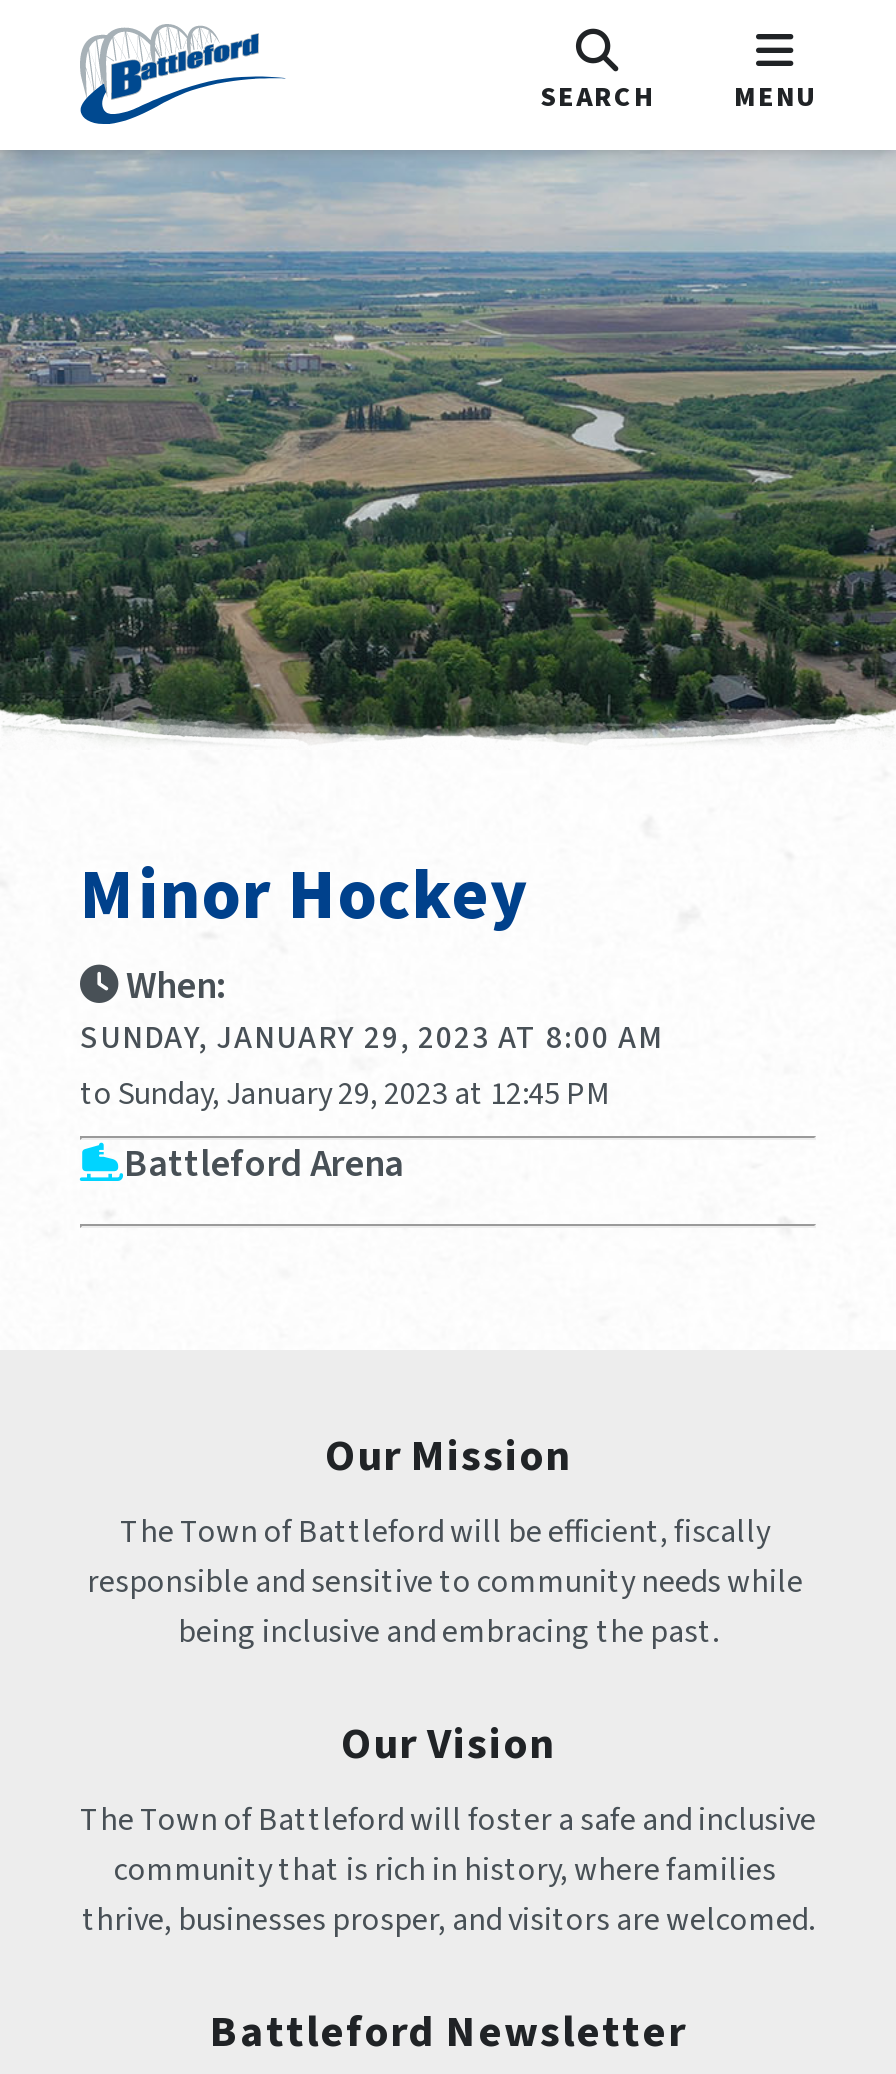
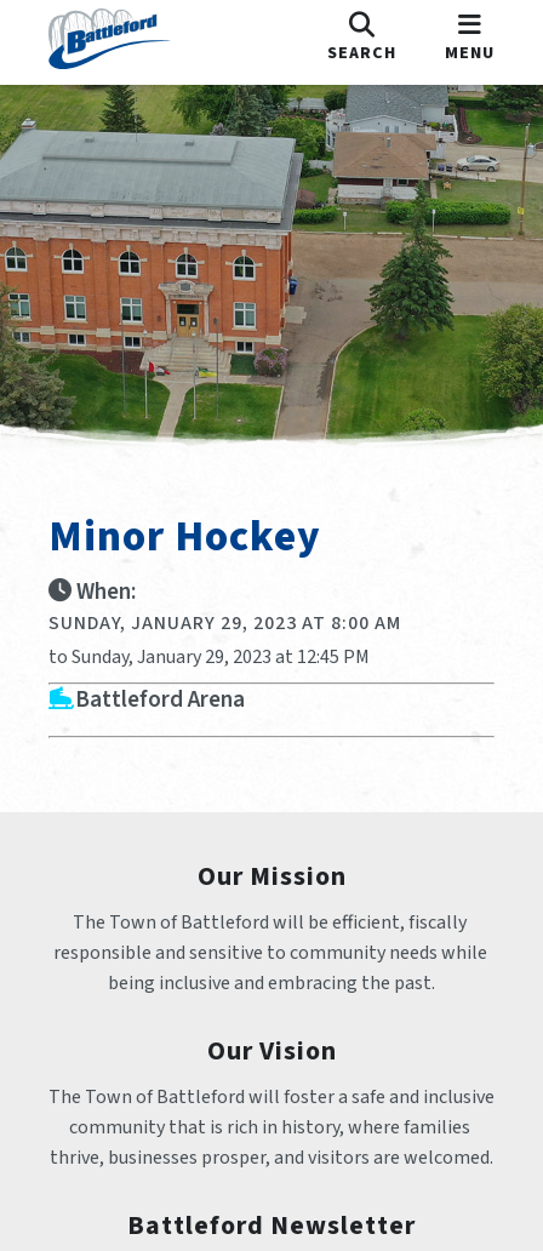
- [image]
+ [image]
